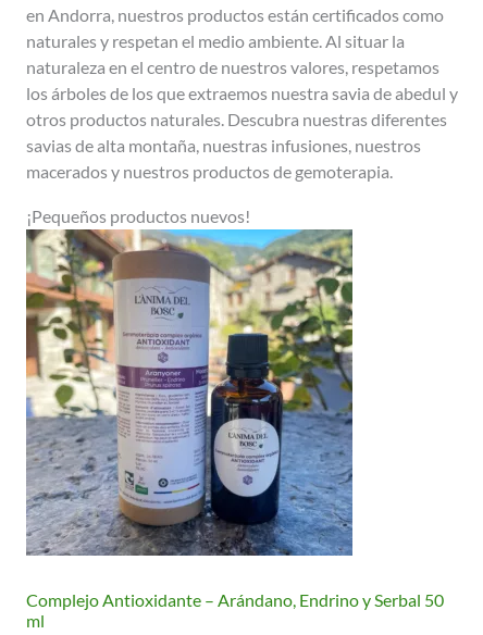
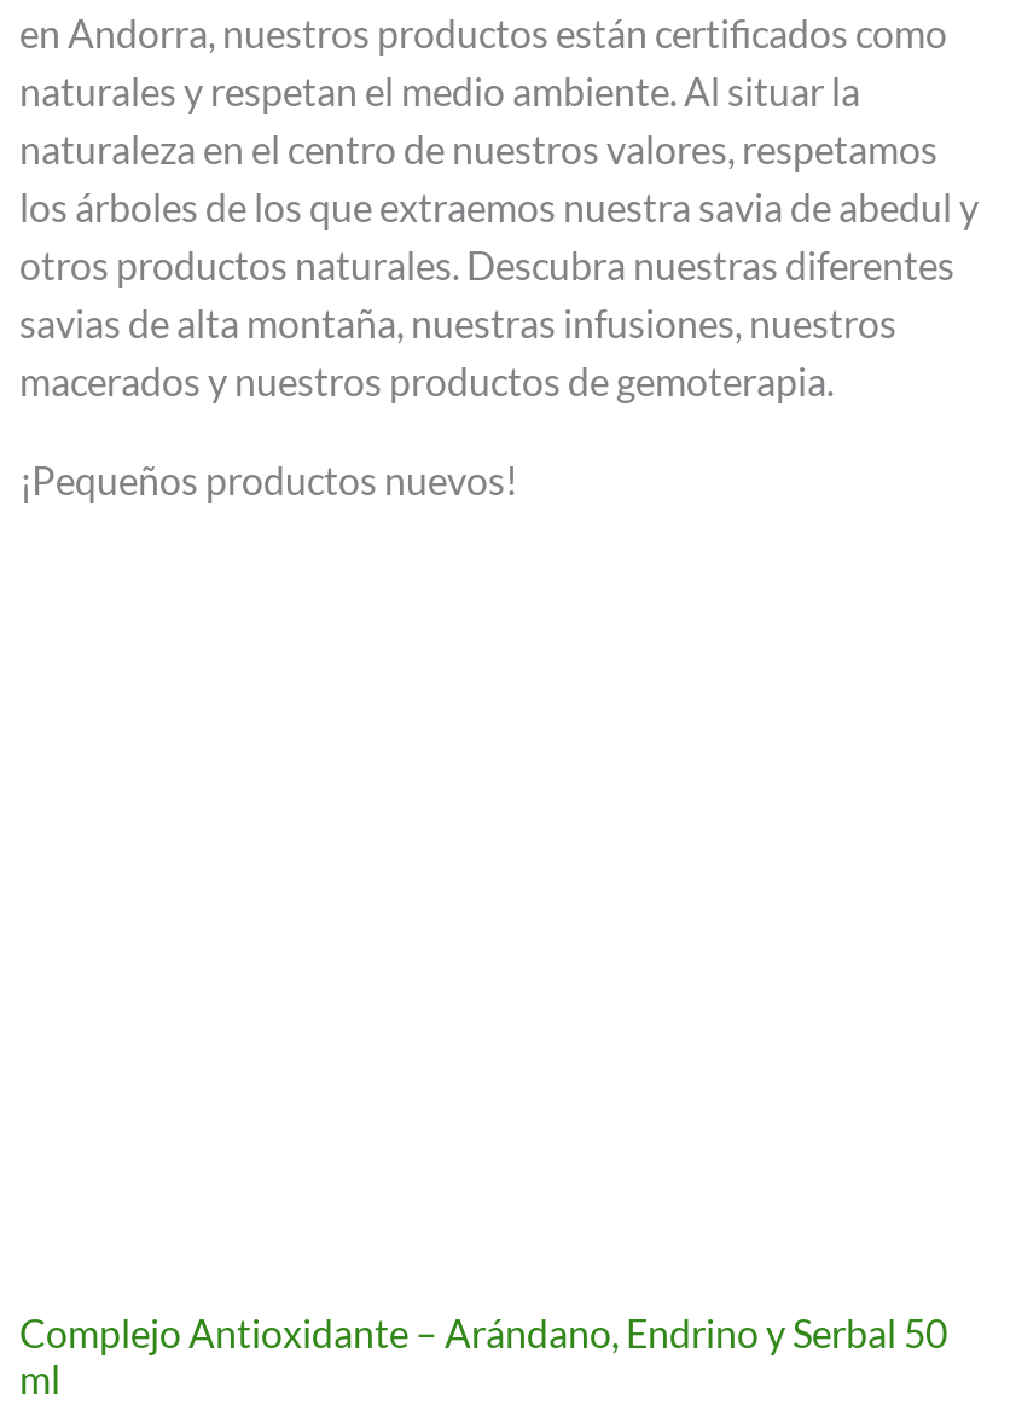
- [image]
